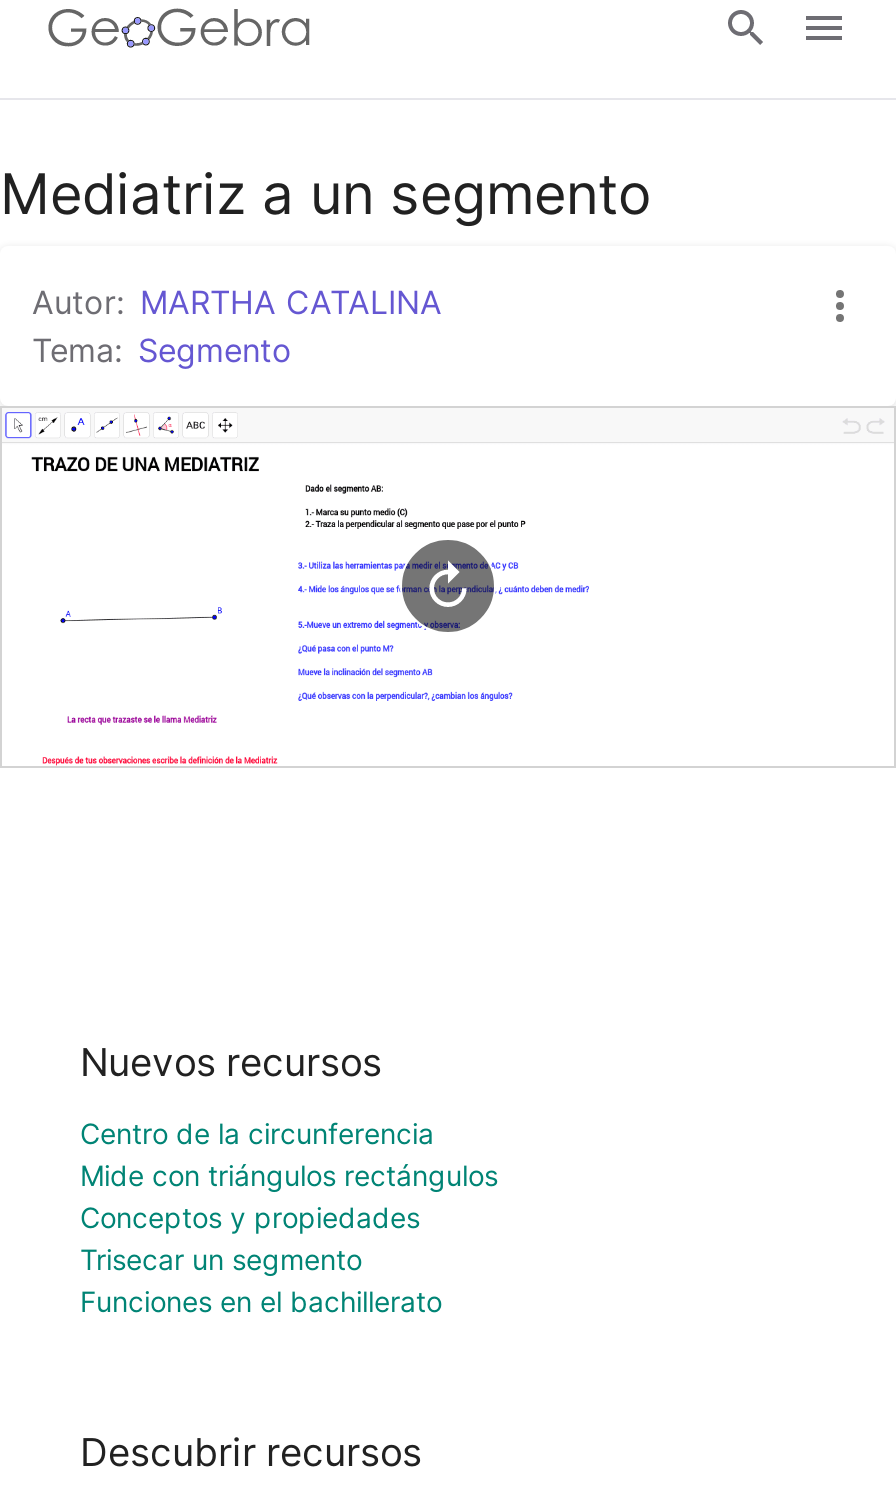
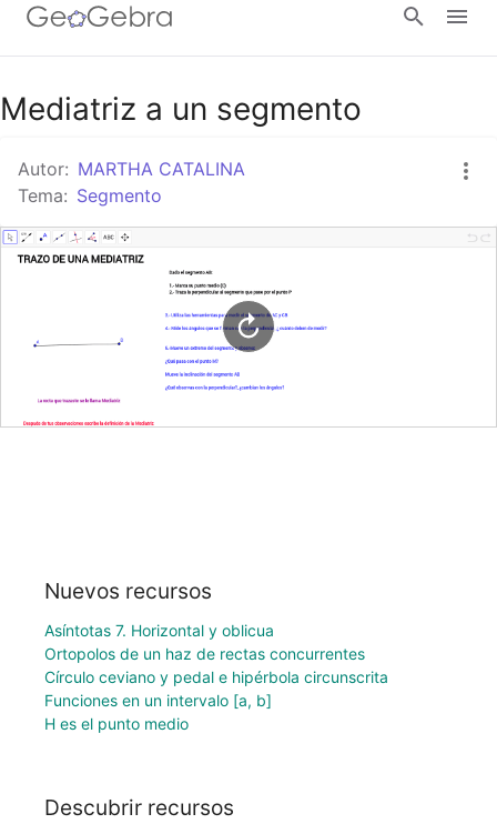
- Centro de la circunferencia
- Mide con triángulos rectángulos
- Conceptos y propiedades
- Trisecar un segmento
- Funciones en el bachillerato
+ Asíntotas 7. Horizontal y oblicua
+ Ortopolos de un haz de rectas concurrentes
+ Círculo ceviano y pedal e hipérbola circunscrita
+ Funciones en un intervalo [a, b]
+ H es el punto medio
